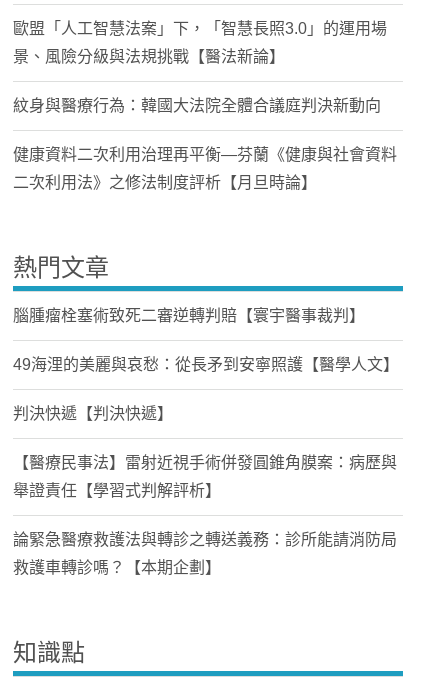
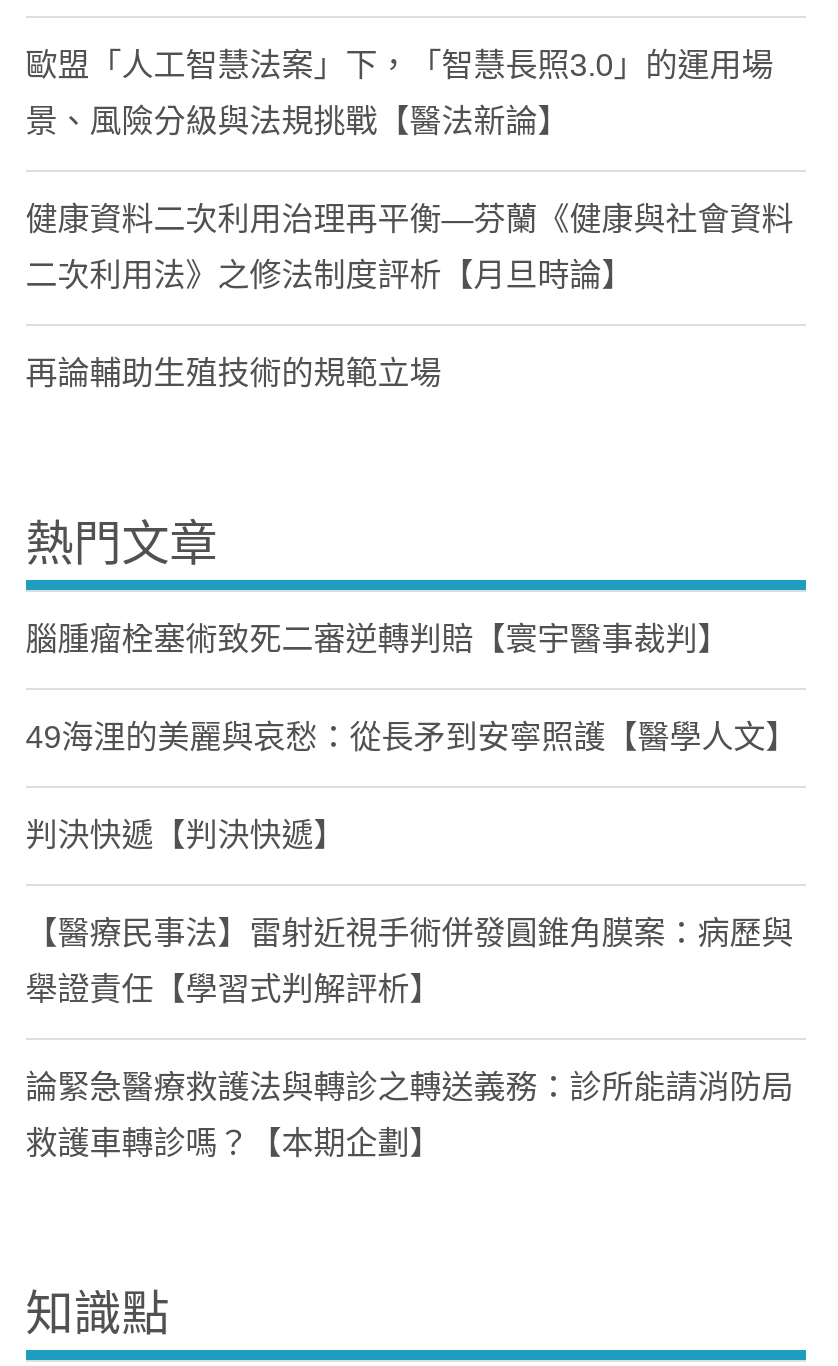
- 紋身與醫療行為：韓國大法院全體合議庭判決新動向

moved up: 健康資料二次利用治理再平衡—芬蘭《健康與社會資料 | 二次利用法》之修法制度評析【月旦時論】

+ 再論輔助生殖技術的規範立場
